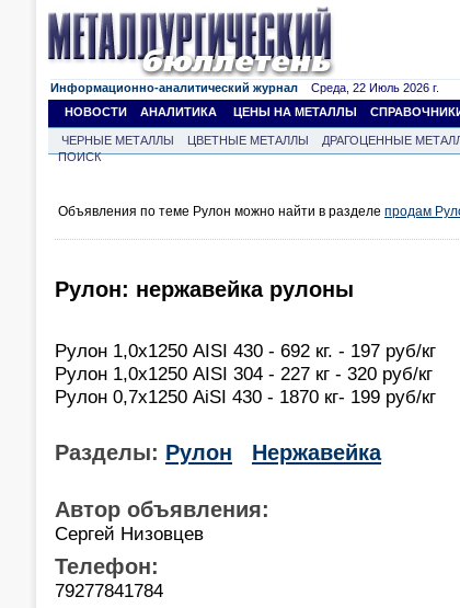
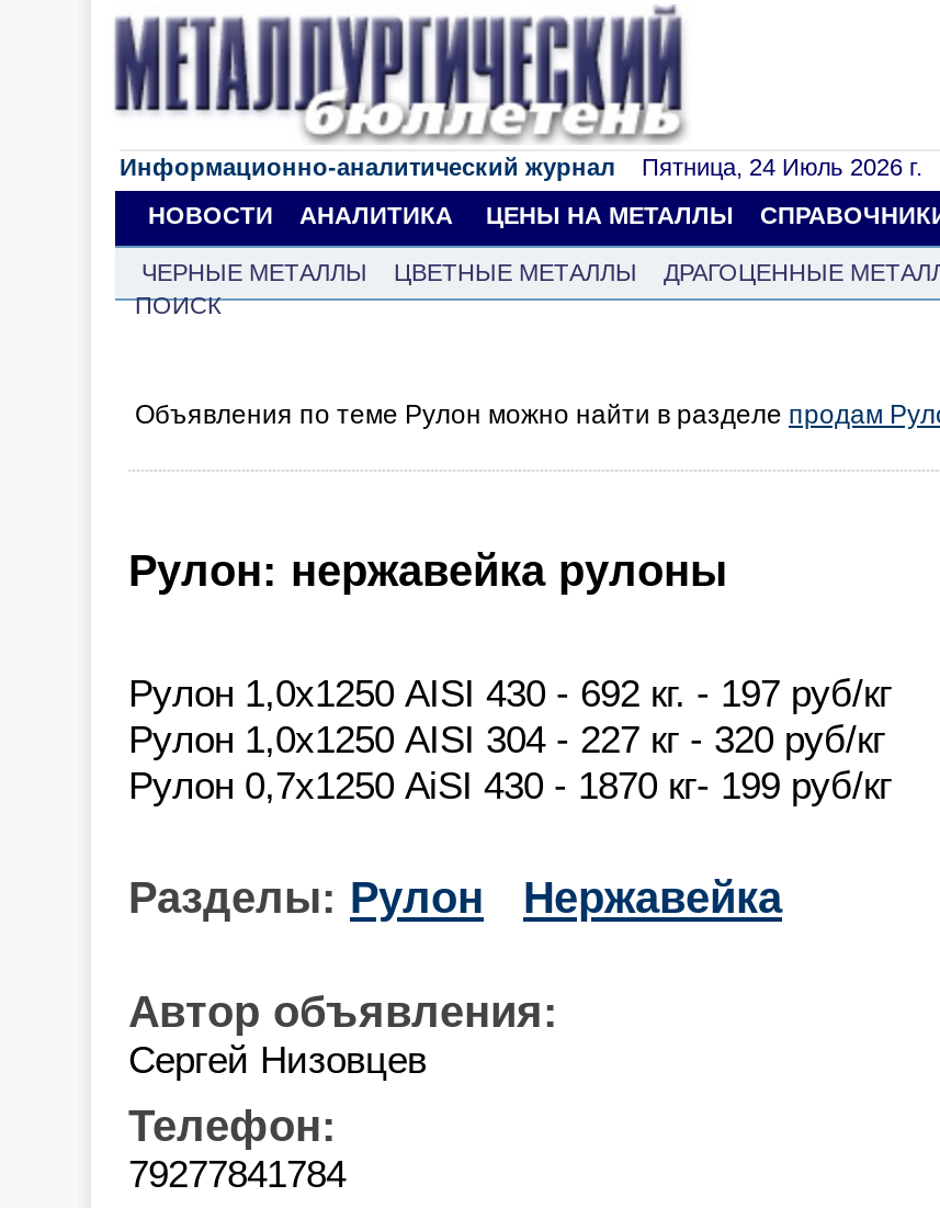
- Информационно-аналитический журнал Среда, 22 Июль 2026 г.
+ Информационно-аналитический журнал Пятница, 24 Июль 2026 г.
